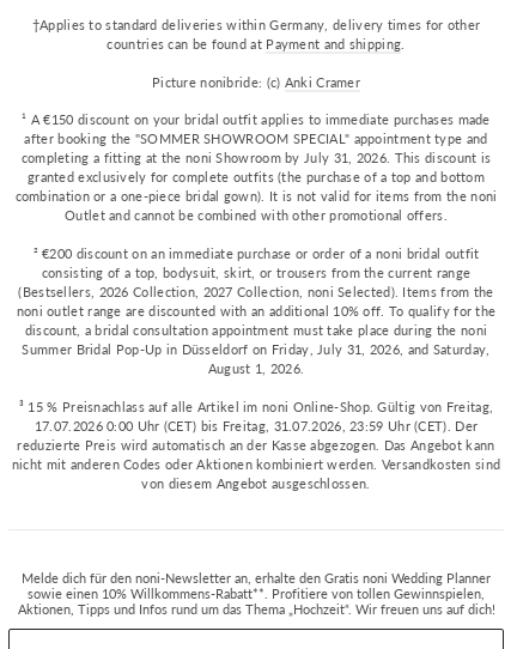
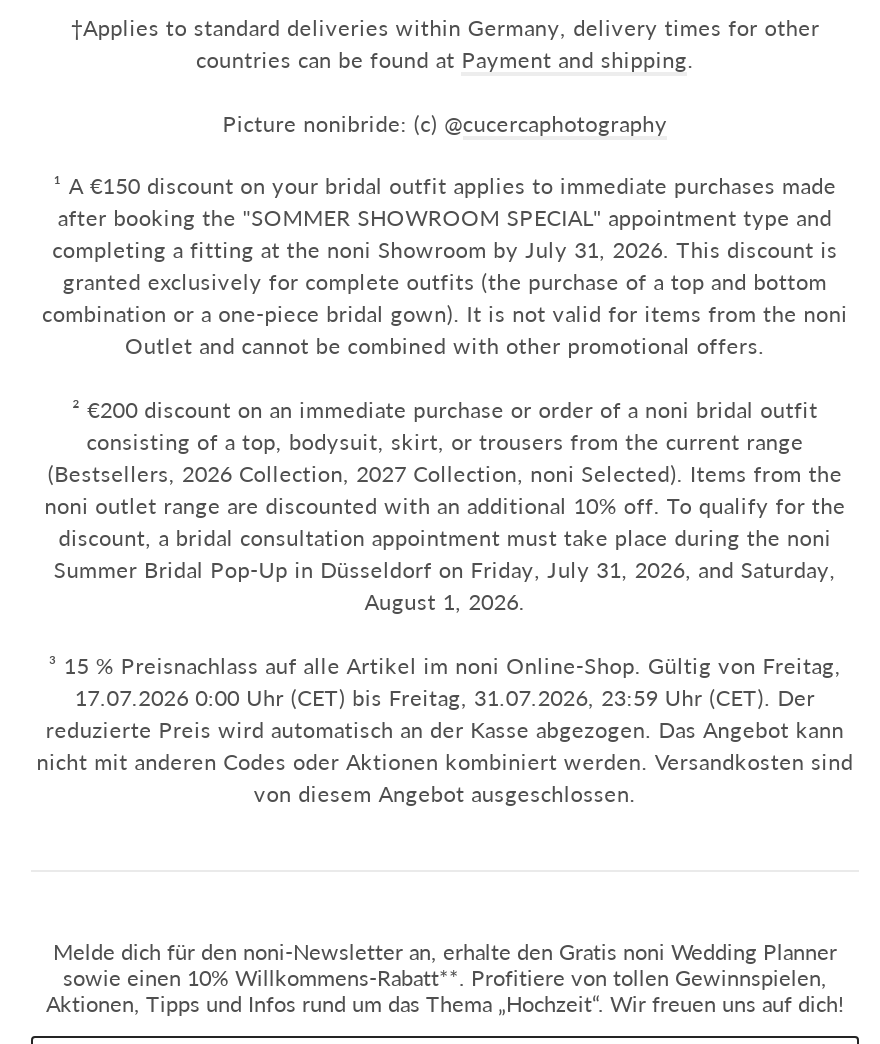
- Picture nonibride: (c)Anki Cramer
+ Picture nonibride: (c) @cucercaphotography
